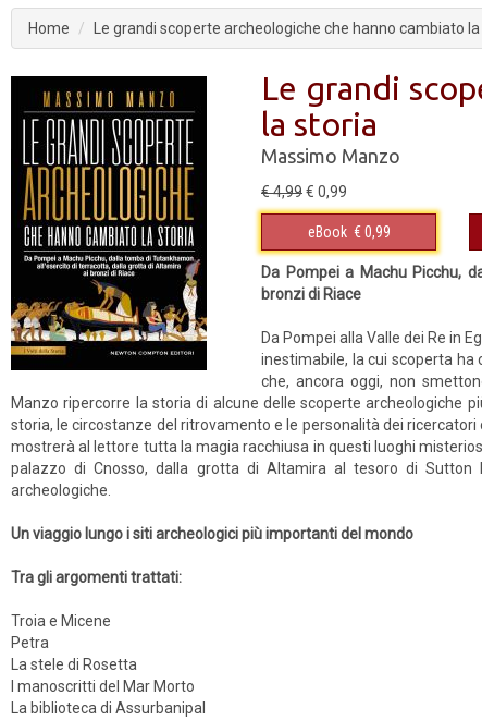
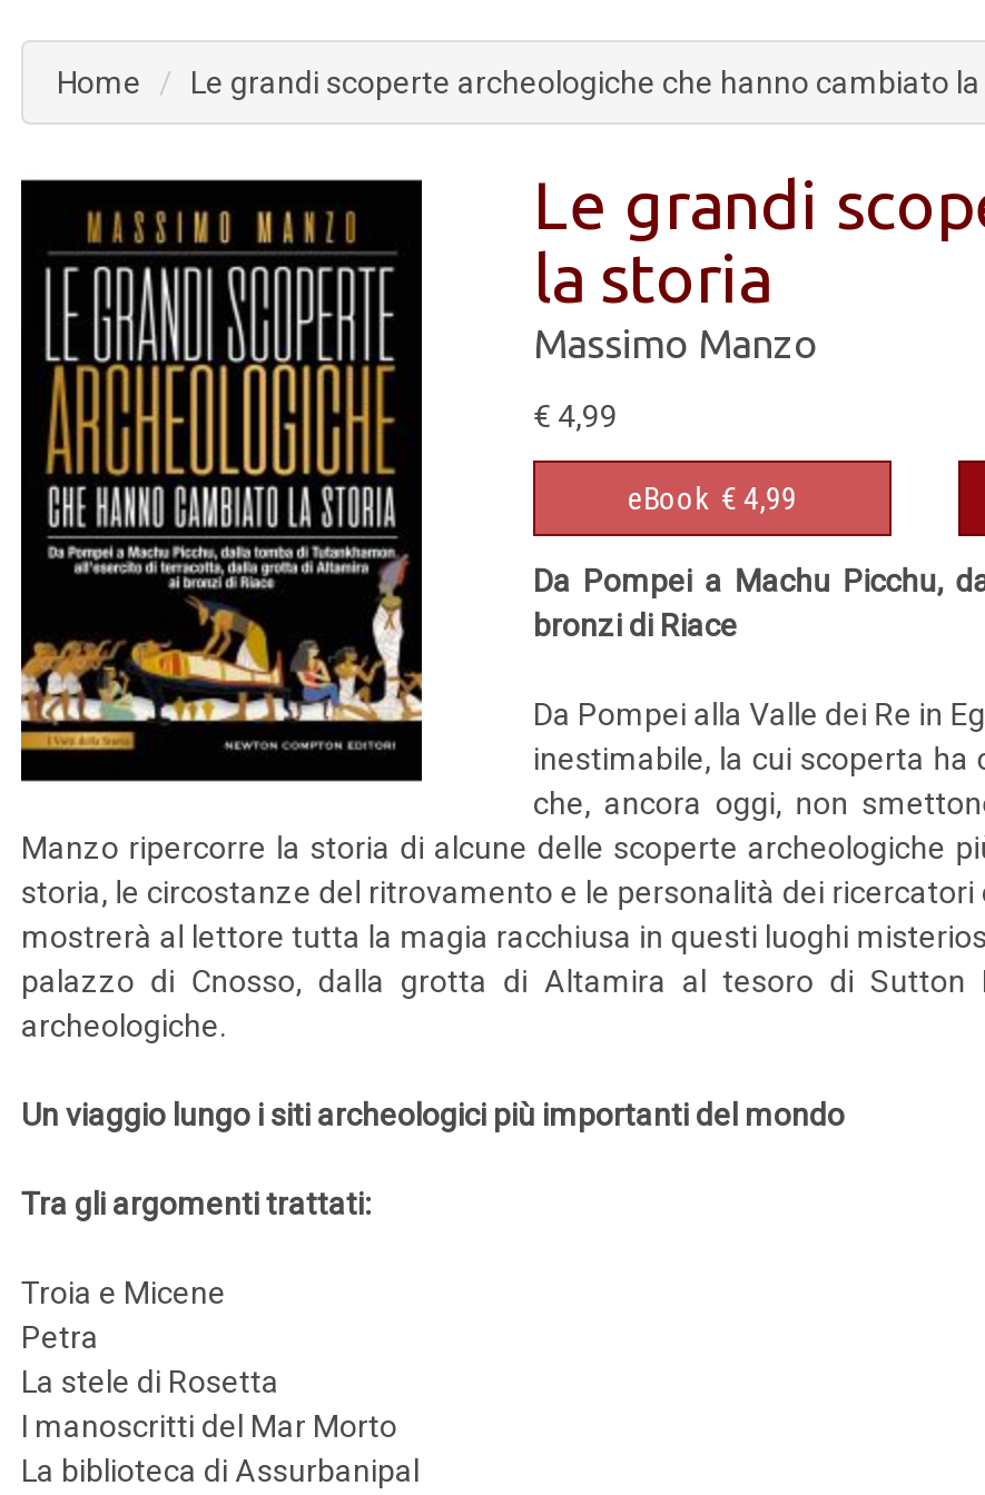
- € 4,99 € 0,99
+ € 4,99

- eBook € 0,99
+ eBook € 4,99
